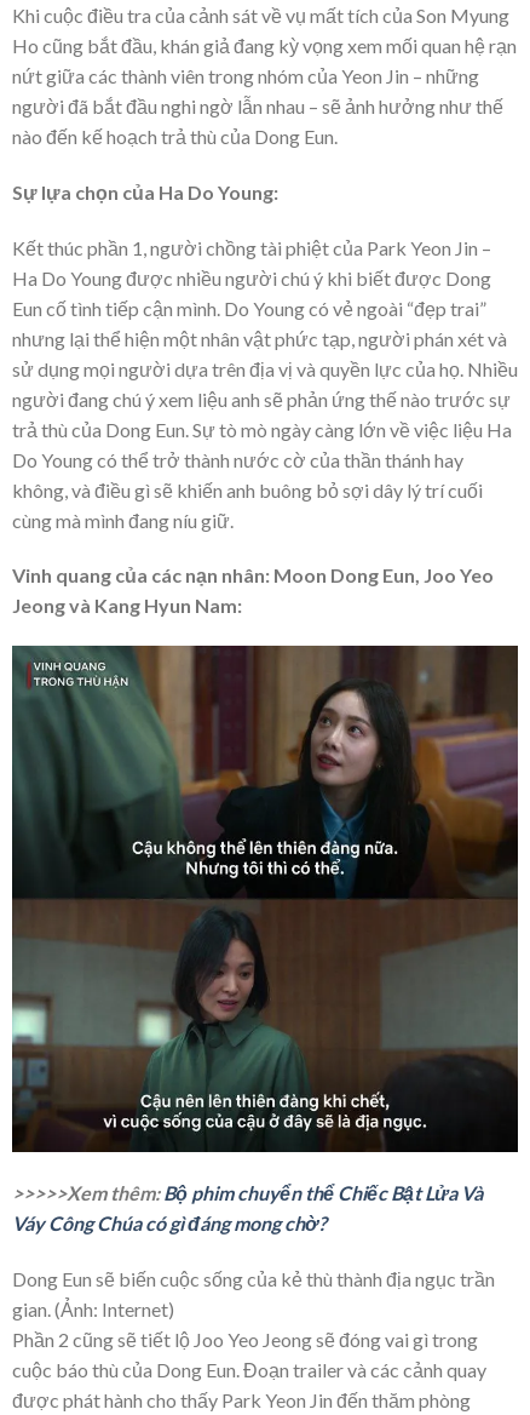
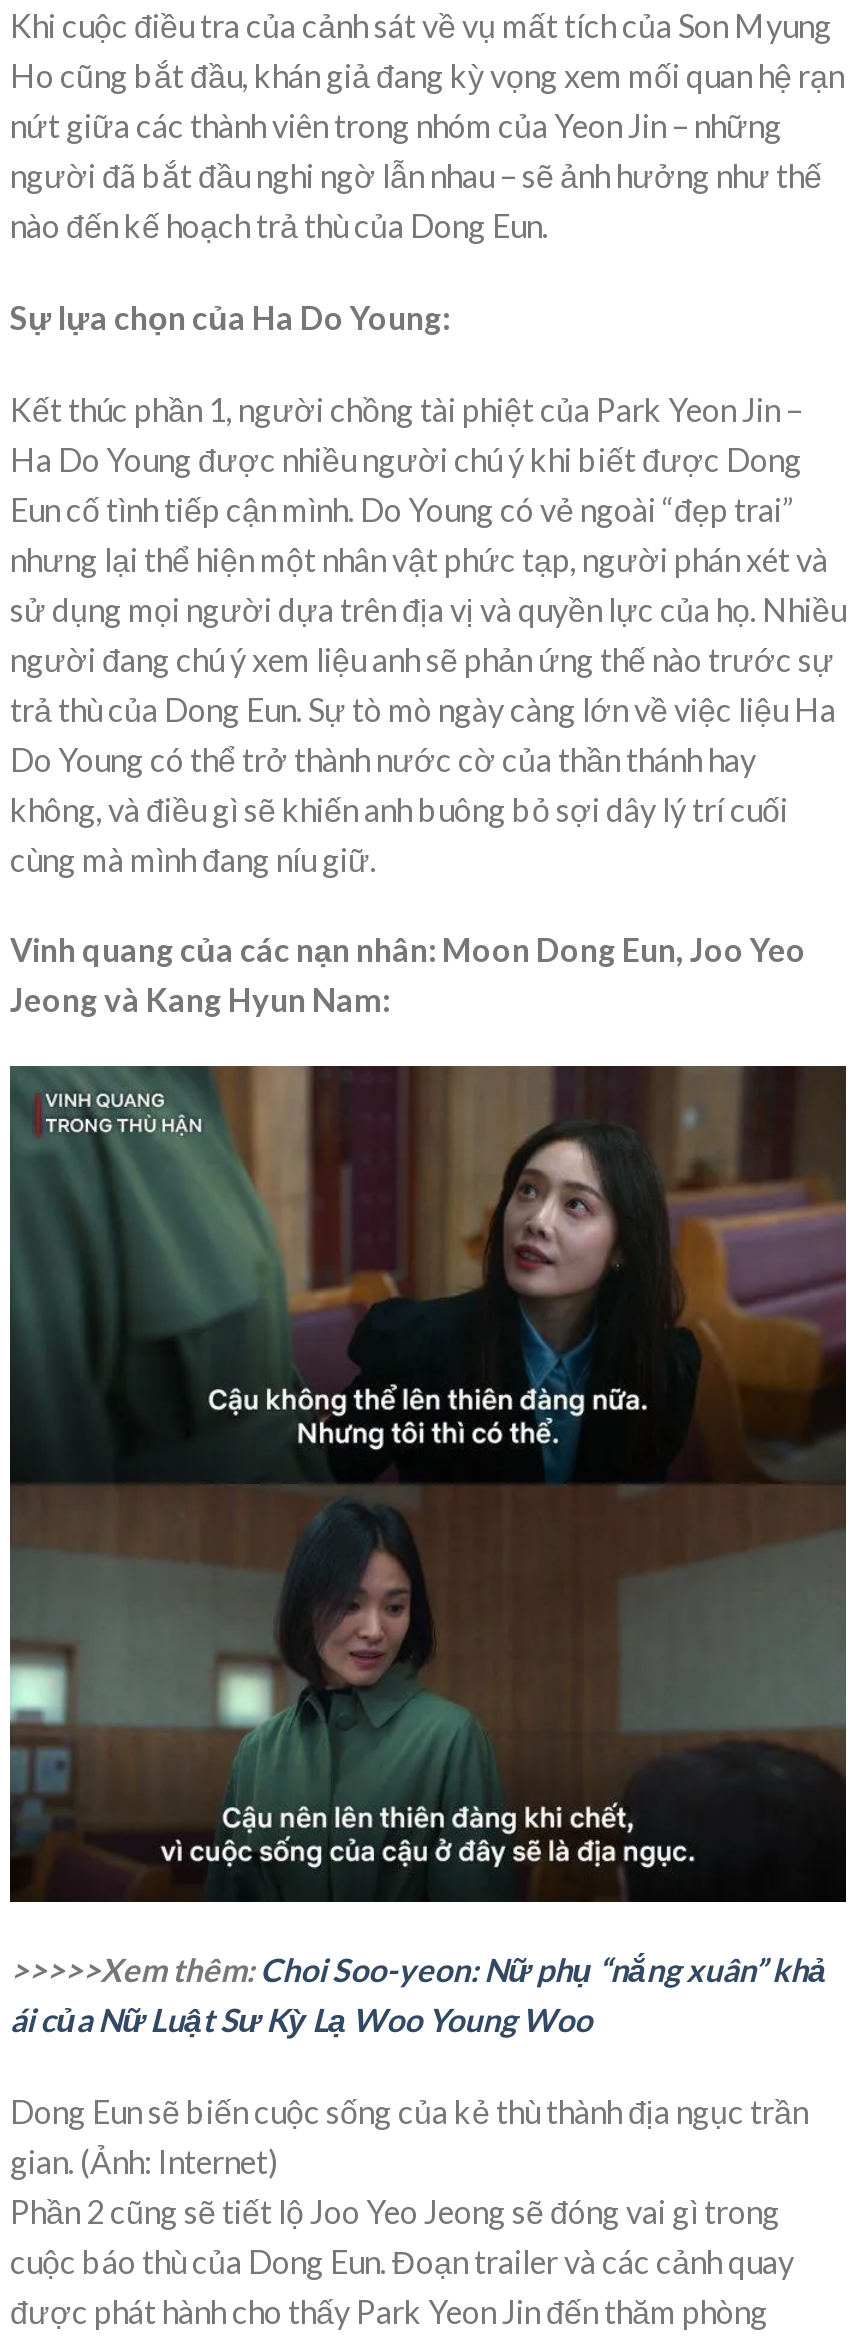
- >>>>>Xem thêm: Bộ phim chuyển thể Chiếc Bật Lửa Và
- Váy Công Chúa có gì đáng mong chờ?
+ >>>>>Xem thêm: Choi Soo-yeon: Nữ phụ “nắng xuân” khả
+ ái của Nữ Luật Sư Kỳ Lạ Woo Young Woo
